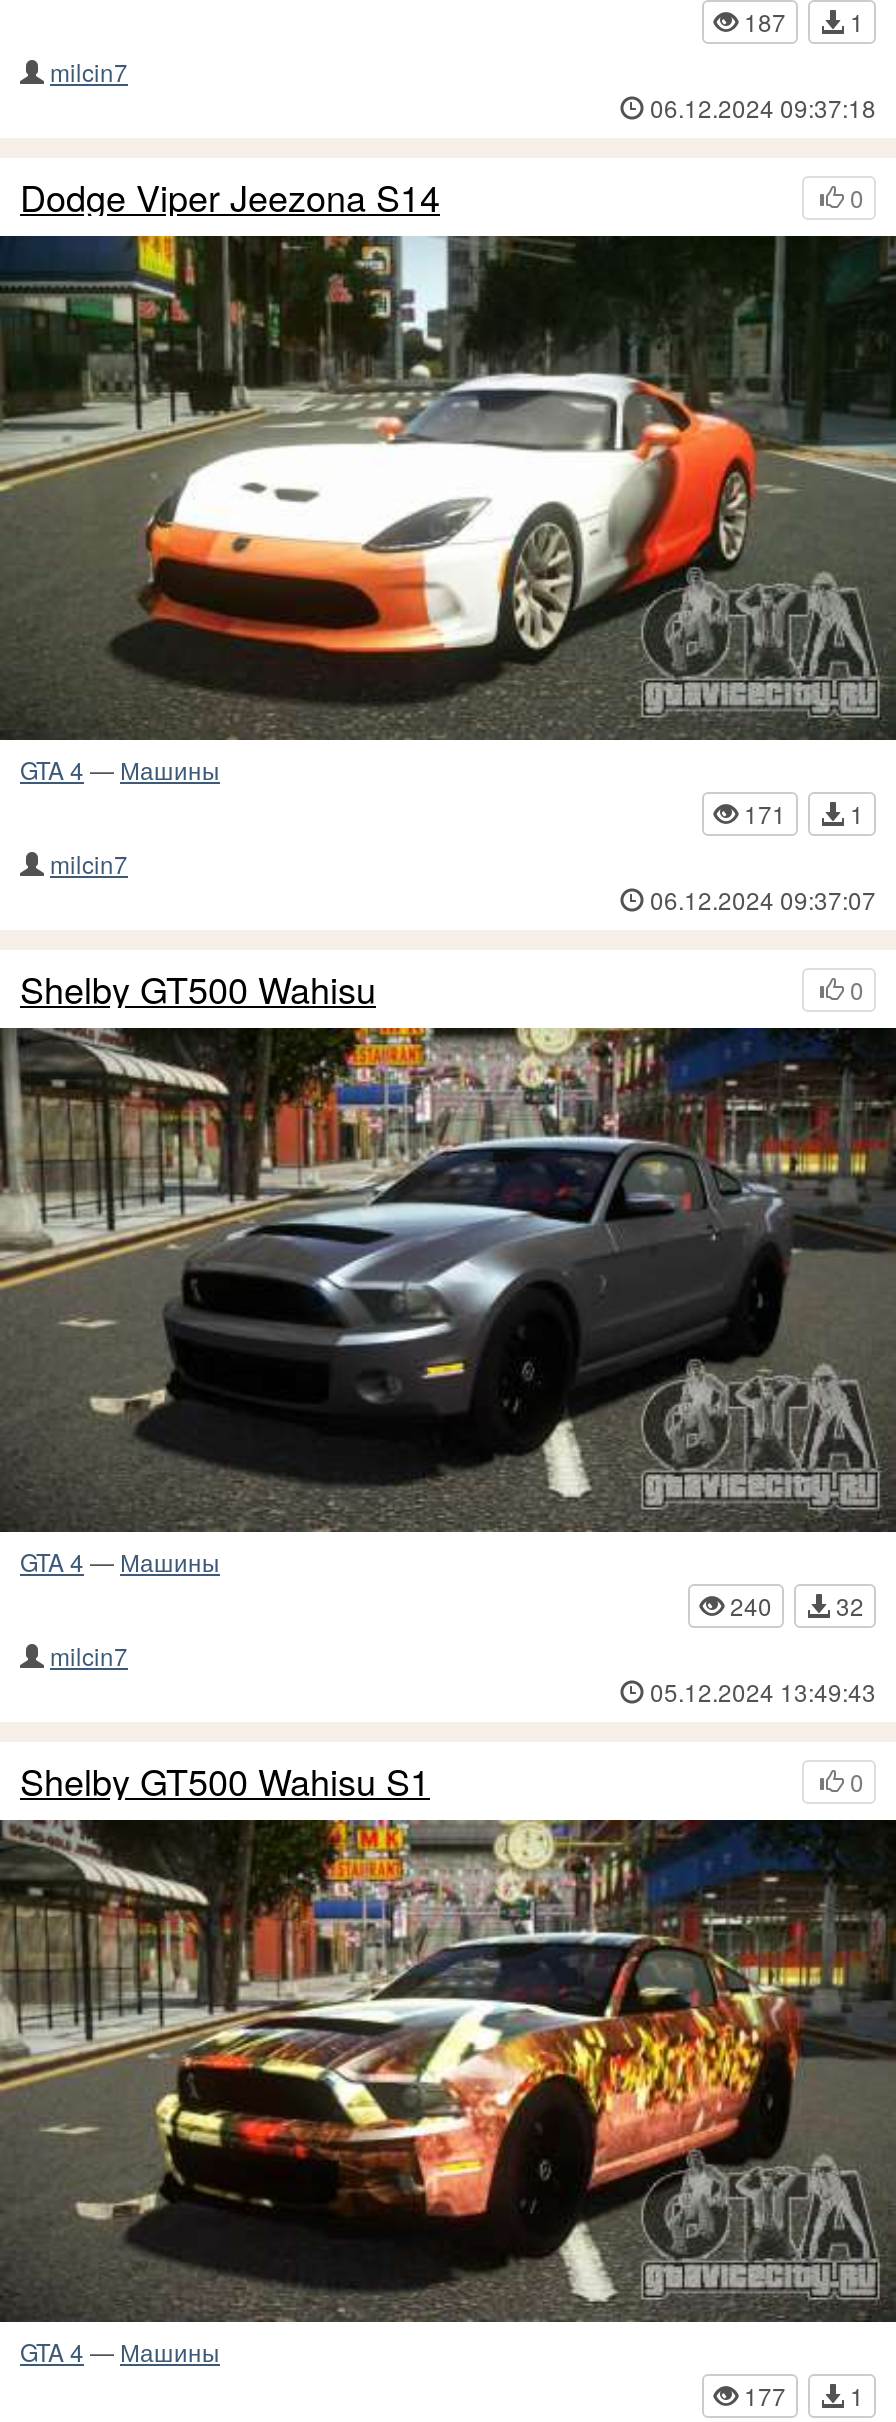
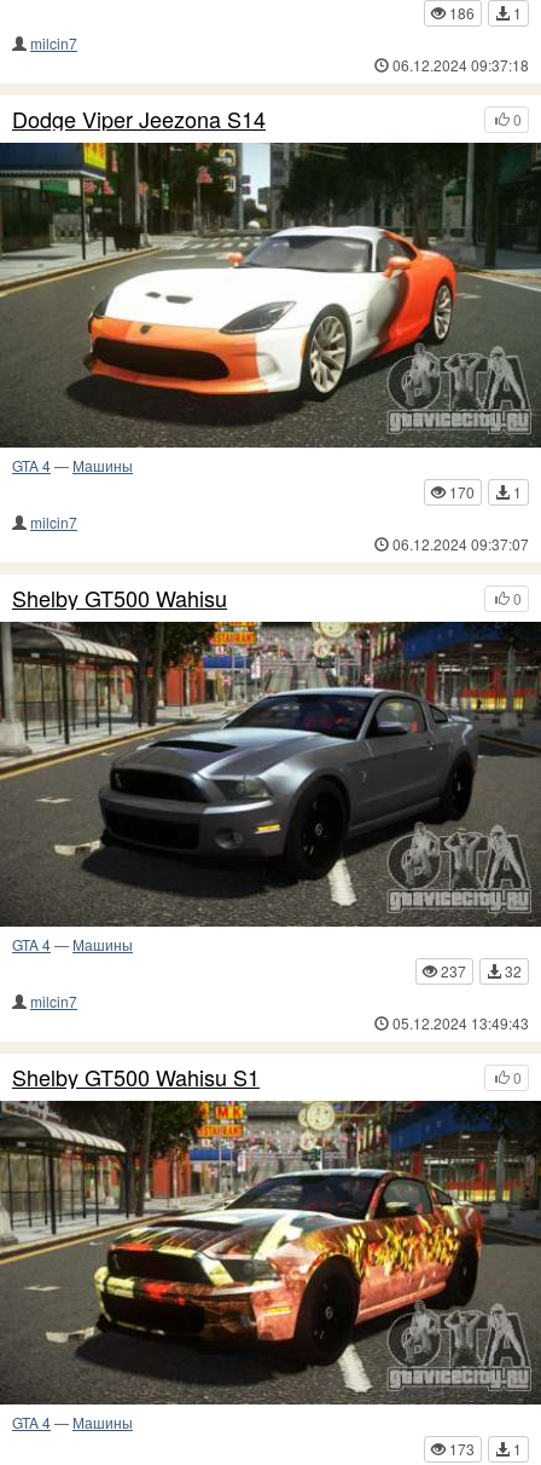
- 187 1
+ 186 1

- 171 1
+ 170 1

- 240 32
+ 237 32

- 177 1
+ 173 1
